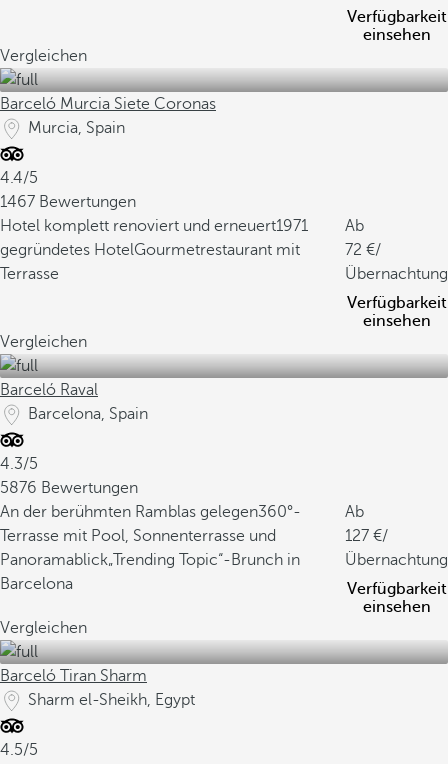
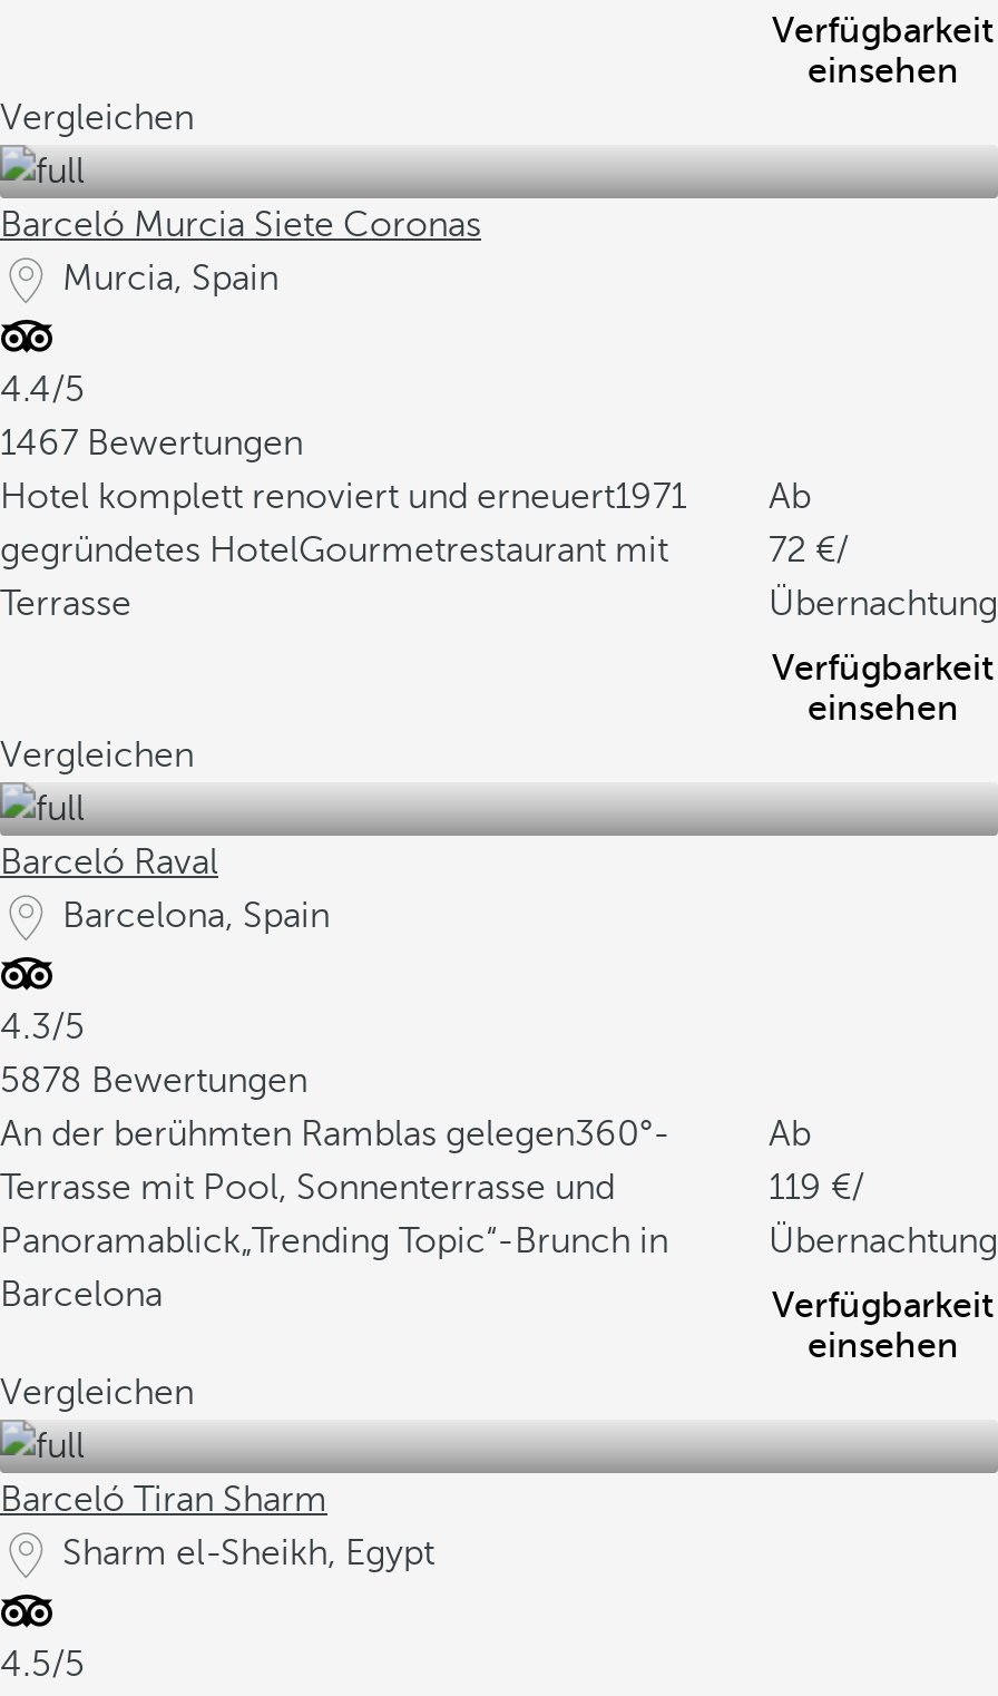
- 5876 Bewertungen
+ 5878 Bewertungen

- 127
+ 119
